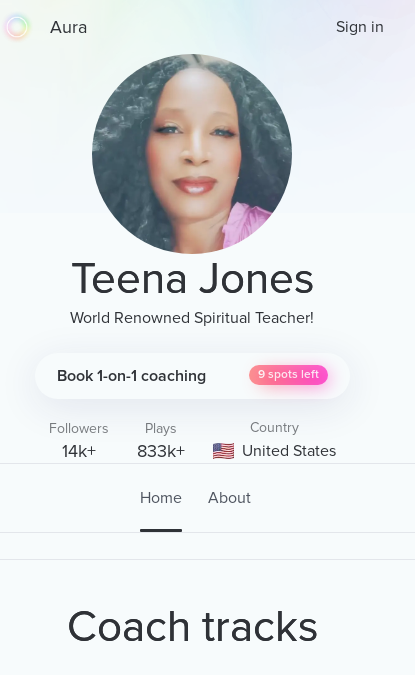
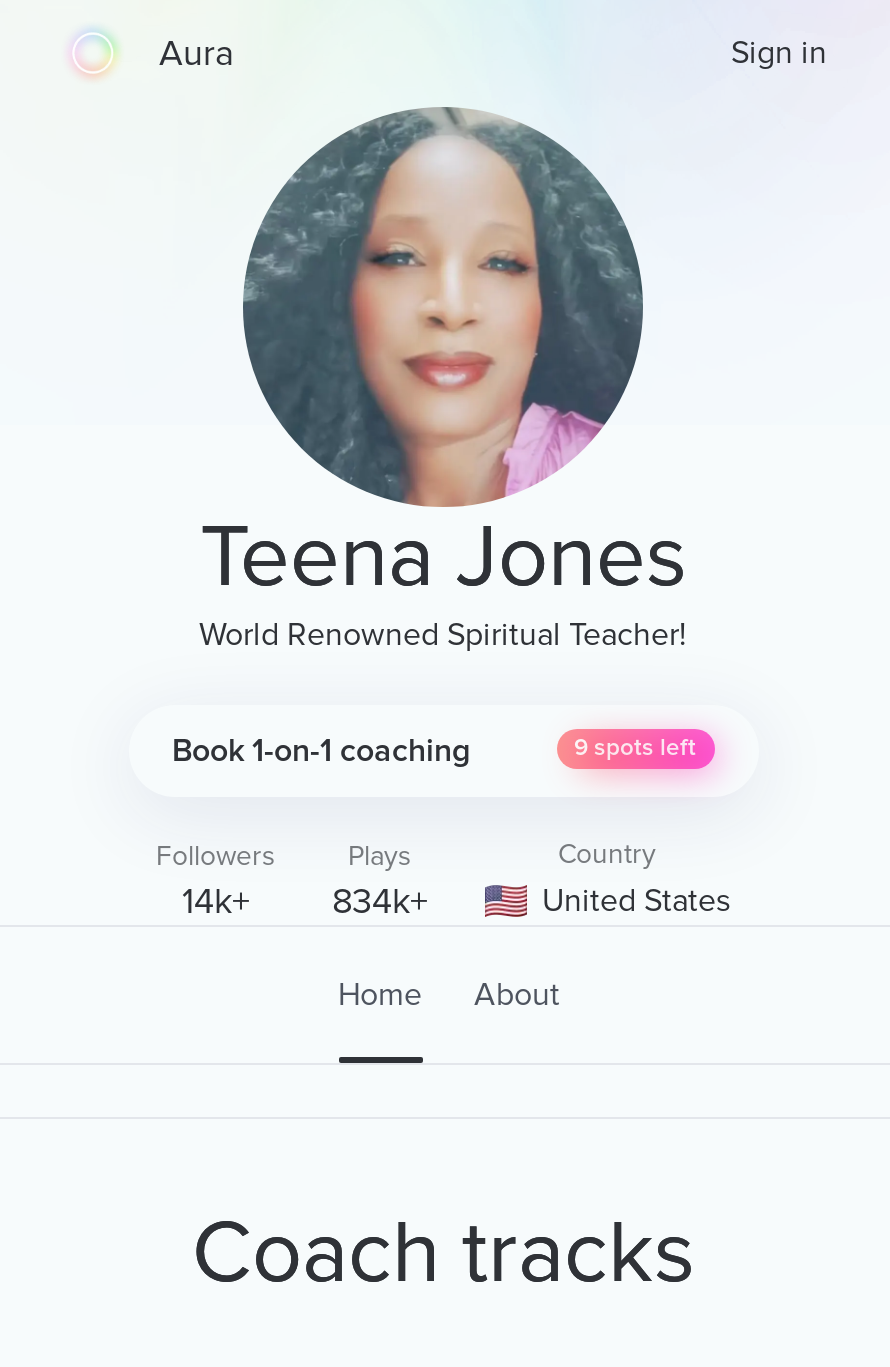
- 14k+ 833k+
+ 14k+ 834k+
